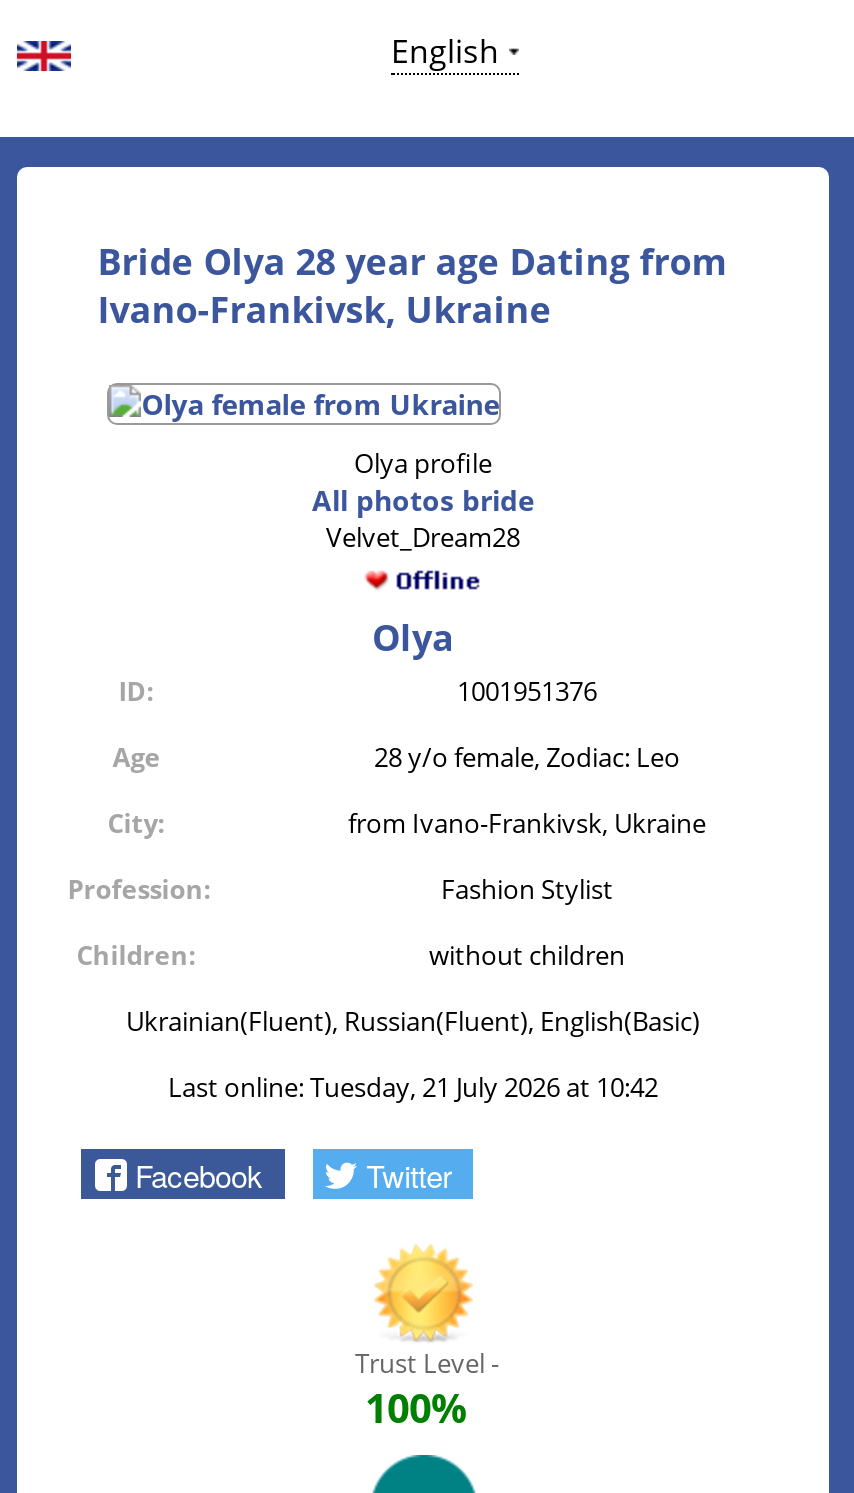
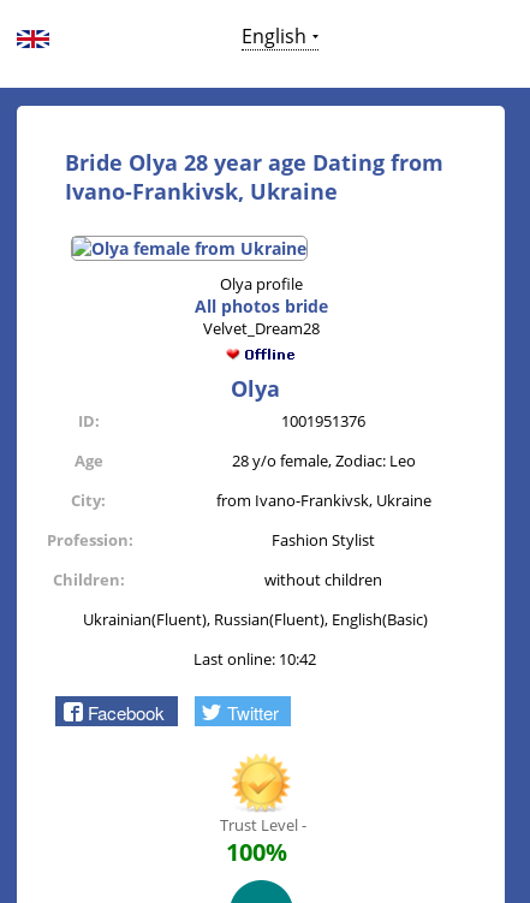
- Last online: Tuesday, 21 July 2026 at 10:42
+ Last online: 10:42
